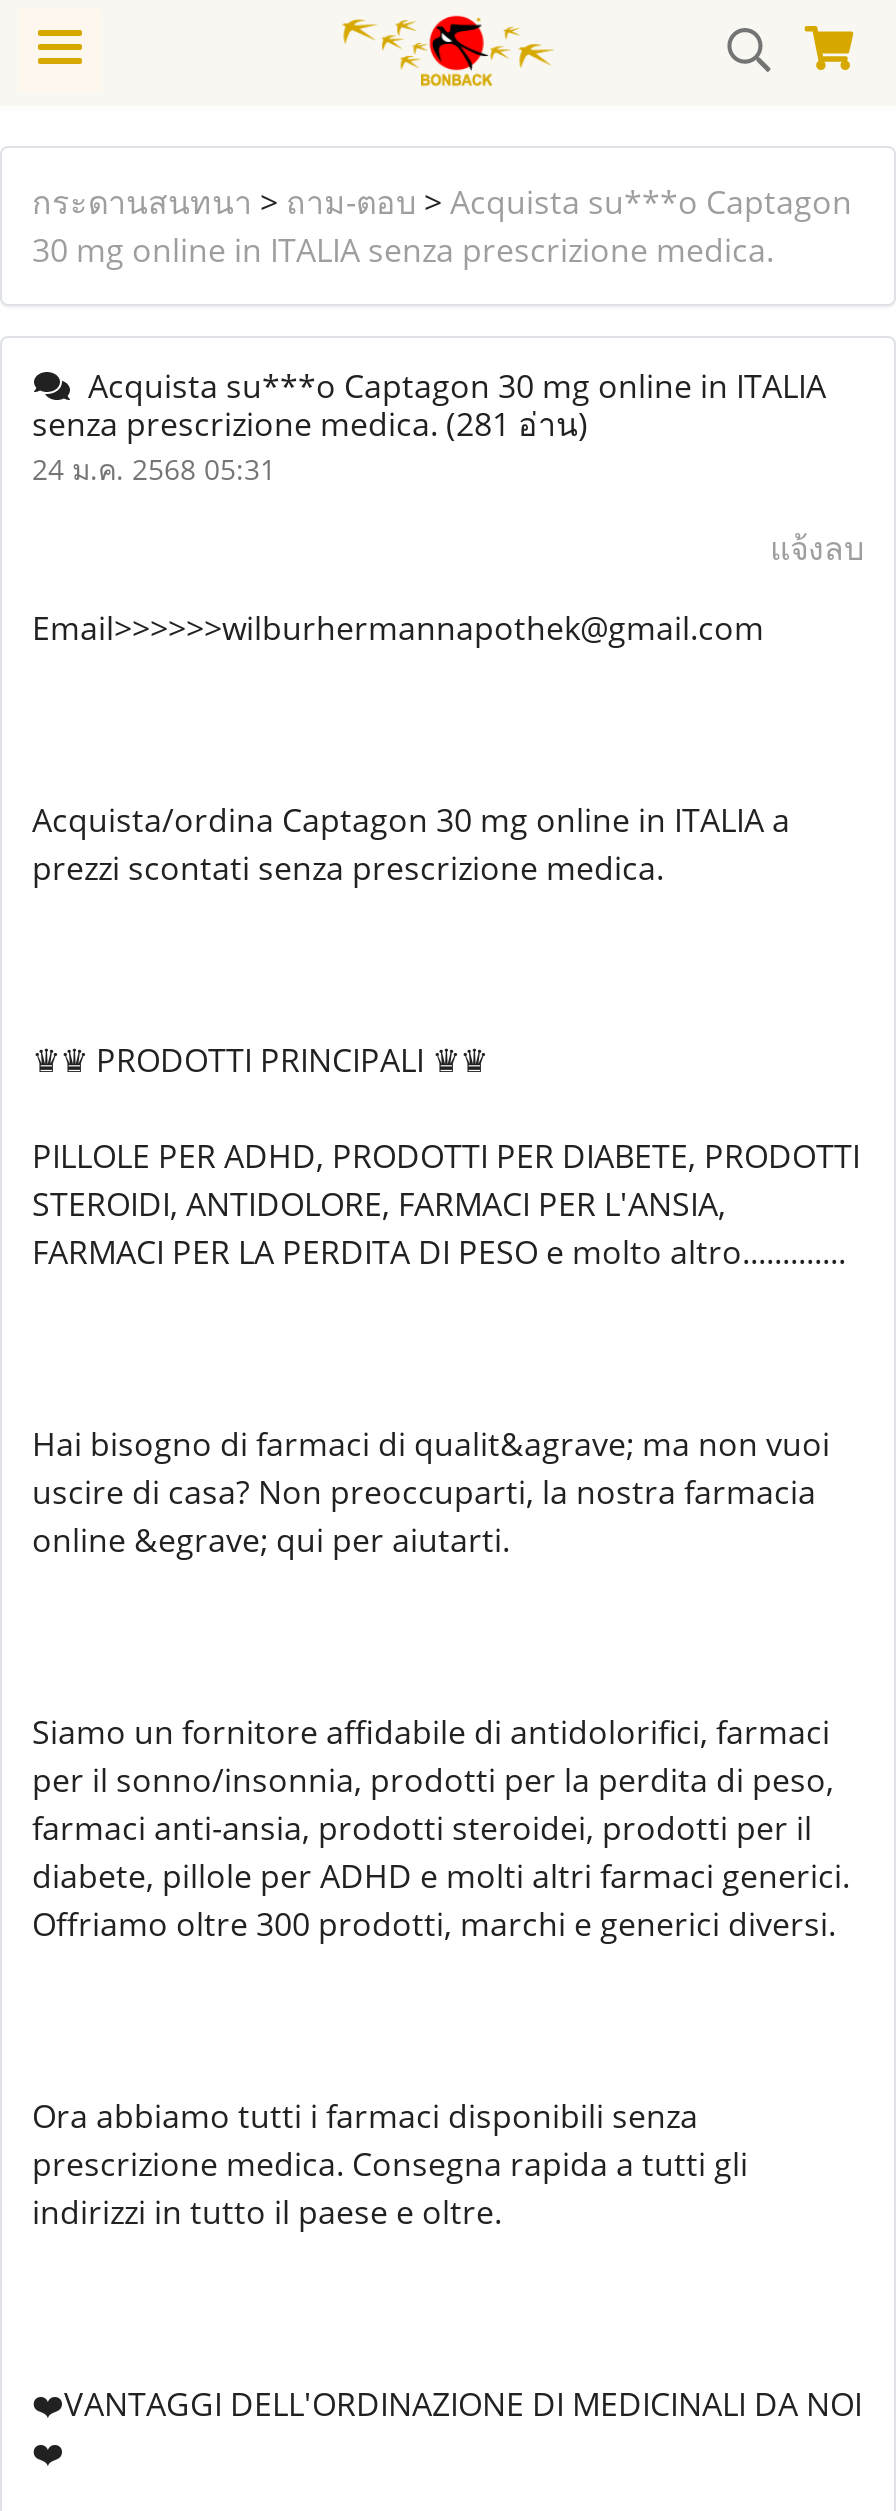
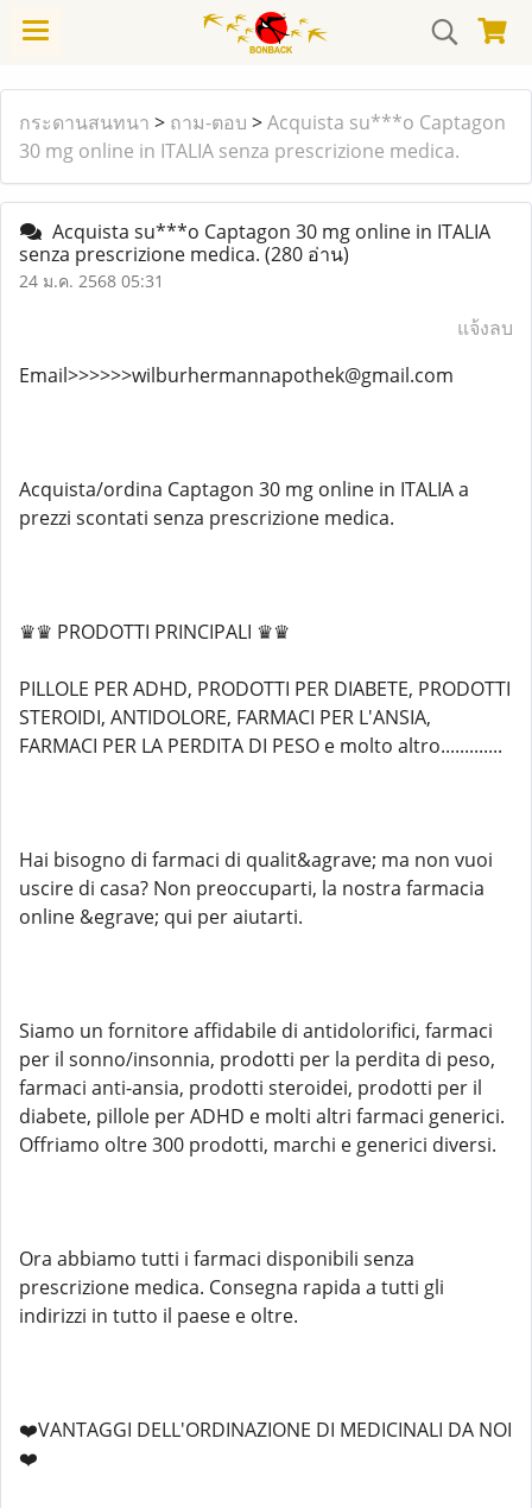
- senza prescrizione medica.(281 อ่าน)
+ senza prescrizione medica.(280 อ่าน)
